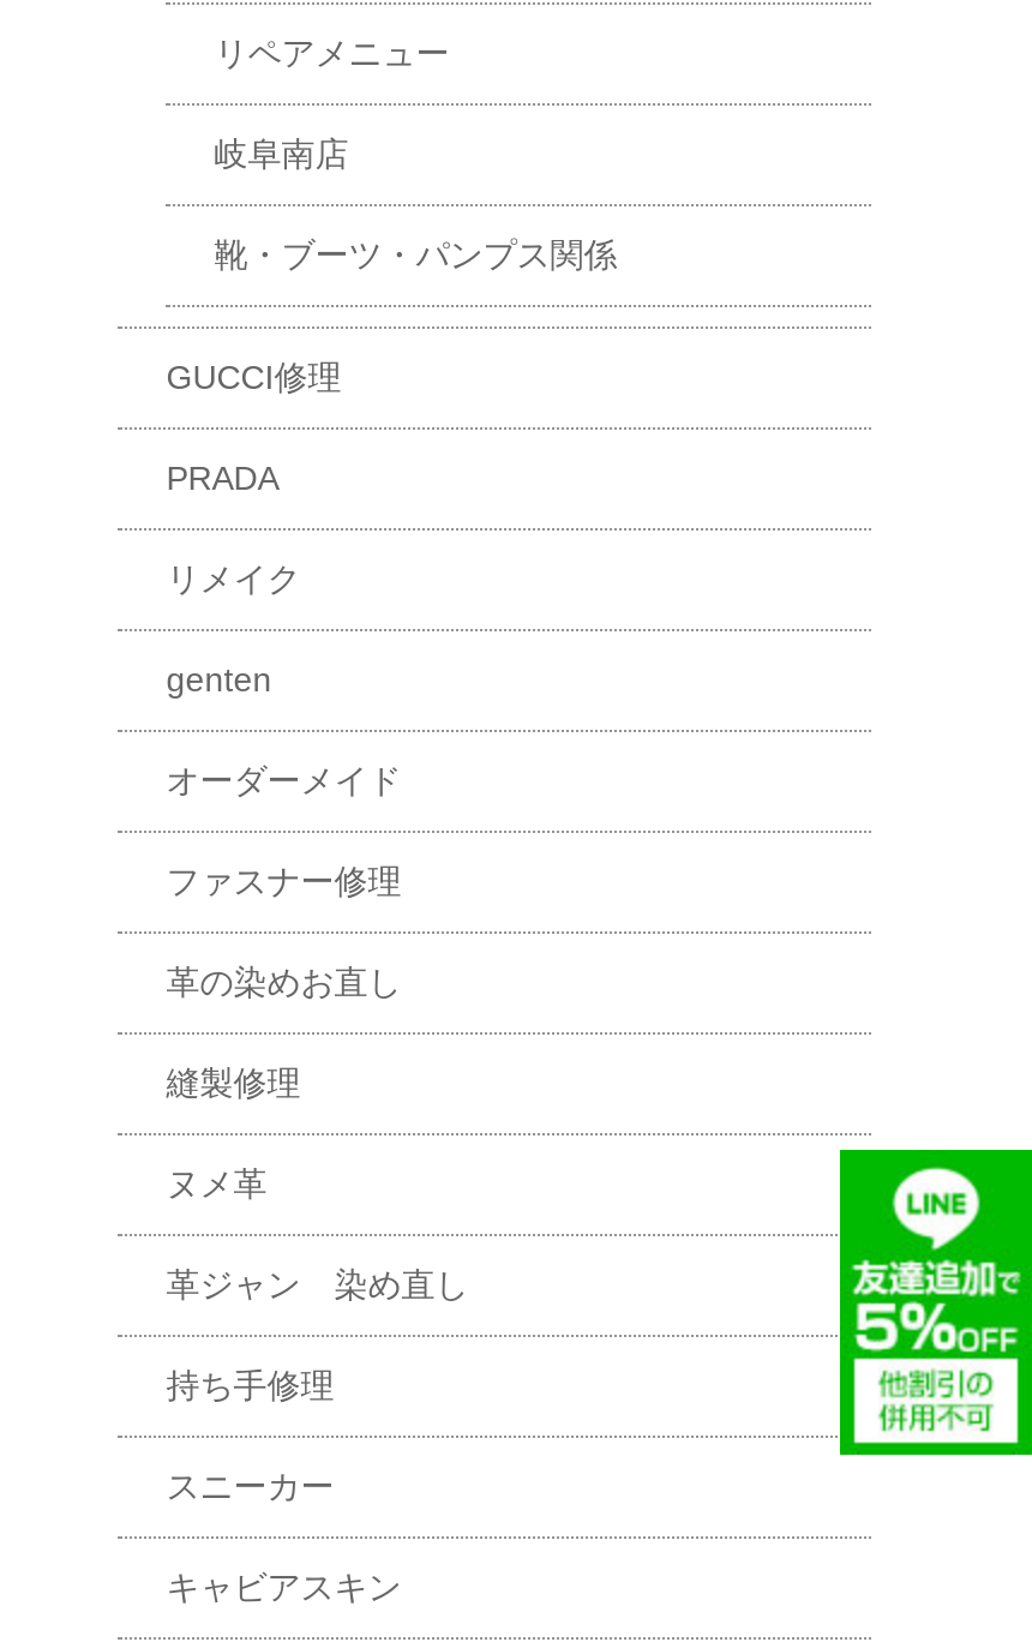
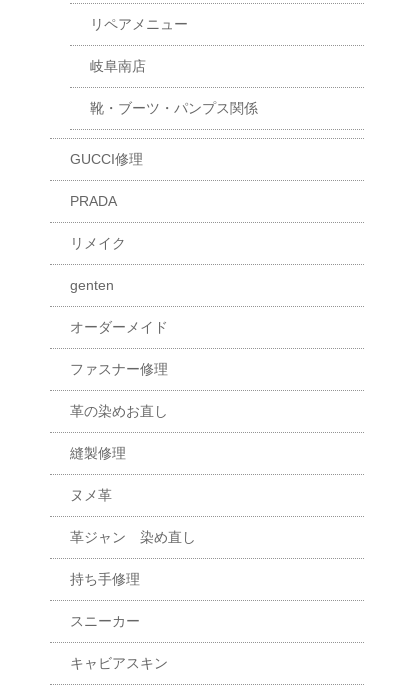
- [image]
